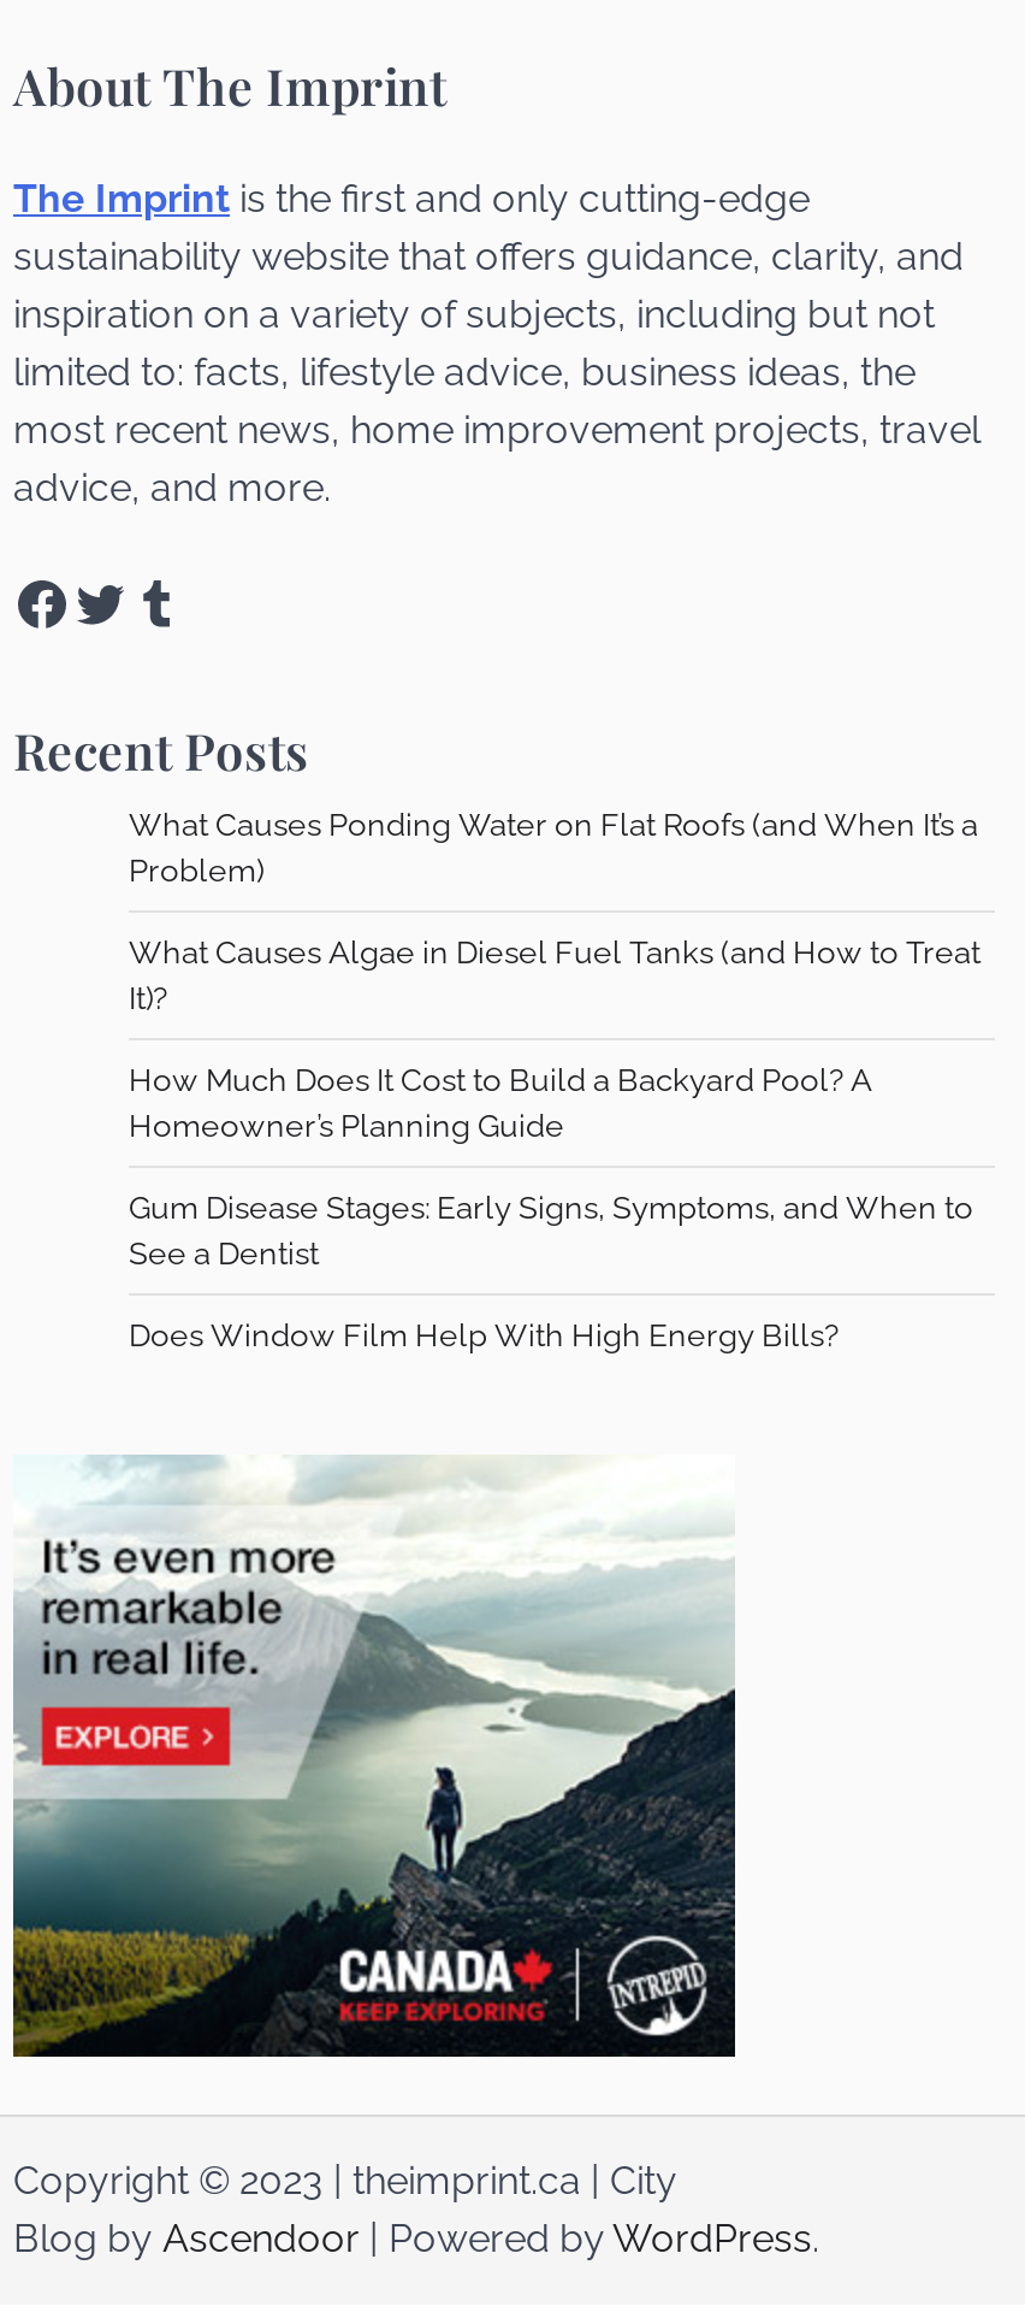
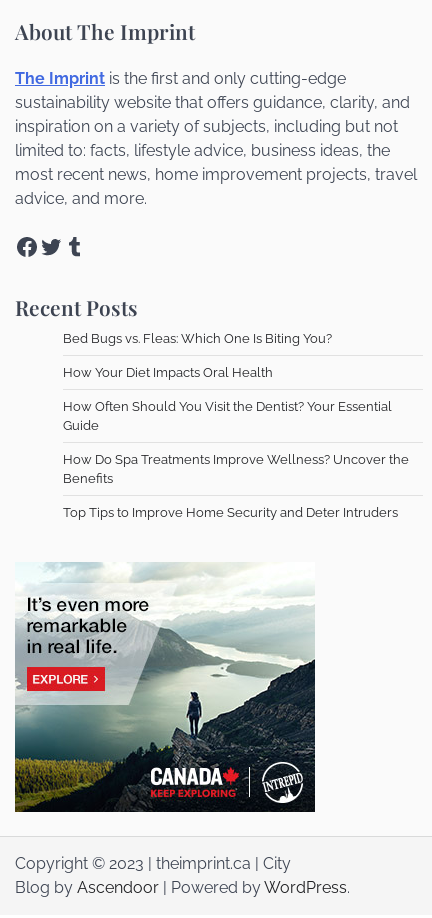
- What Causes Ponding Water on Flat Roofs (and When It’s a
- Problem)
+ Bed Bugs vs. Fleas: Which One Is Biting You?

- What Causes Algae in Diesel Fuel Tanks (and How to Treat
- It)?
+ How Your Diet Impacts Oral Health

- How Much Does It Cost to Build a Backyard Pool? A
- Homeowner’s Planning Guide
+ How Often Should You Visit the Dentist? Your Essential
+ Guide

- Gum Disease Stages: Early Signs, Symptoms, and When to
- See a Dentist
+ How Do Spa Treatments Improve Wellness? Uncover the
+ Benefits

- Does Window Film Help With High Energy Bills?
+ Top Tips to Improve Home Security and Deter Intruders
